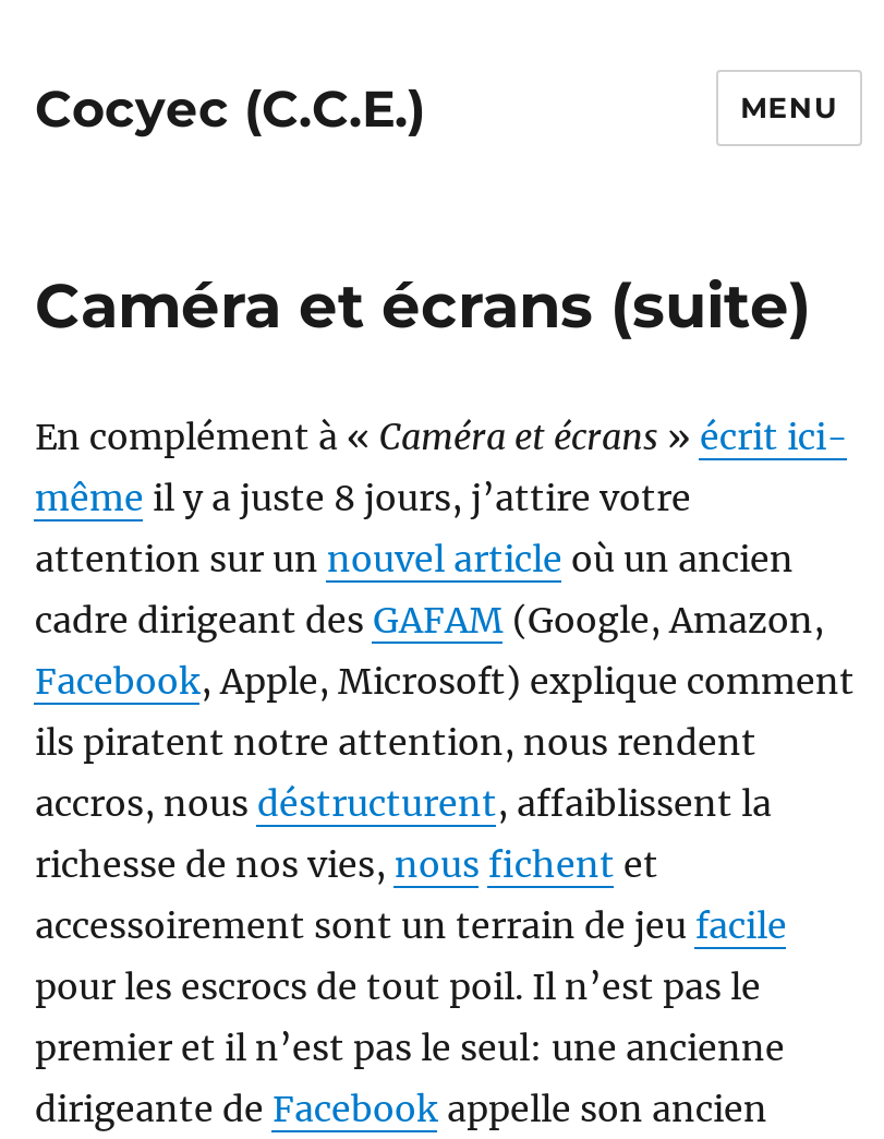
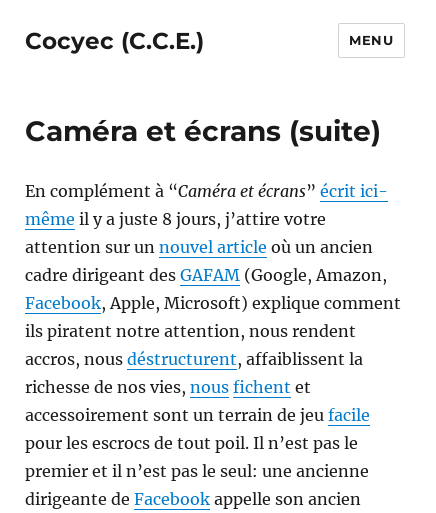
- En complément à «Caméra et écrans» écrit ici-
+ En complément à “Caméra et écrans” écrit ici-
